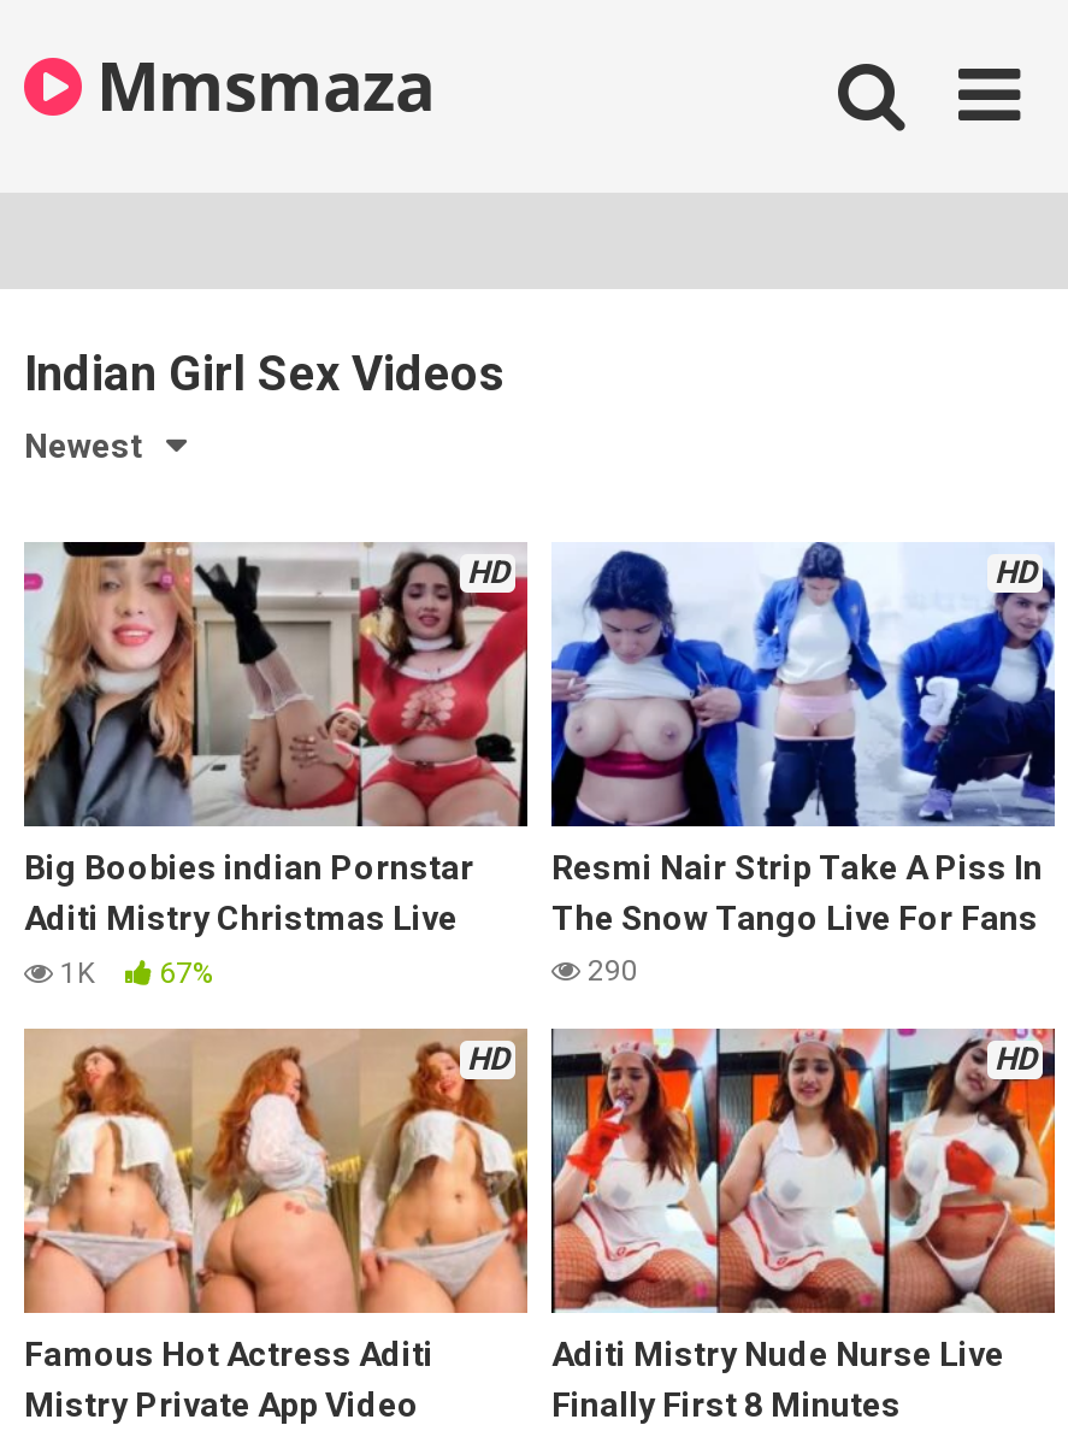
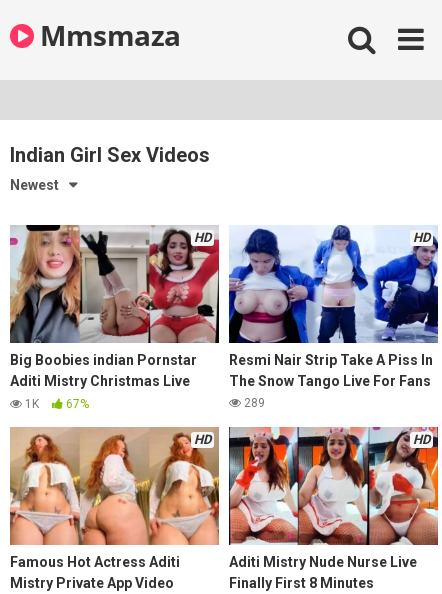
- 290
+ 289
